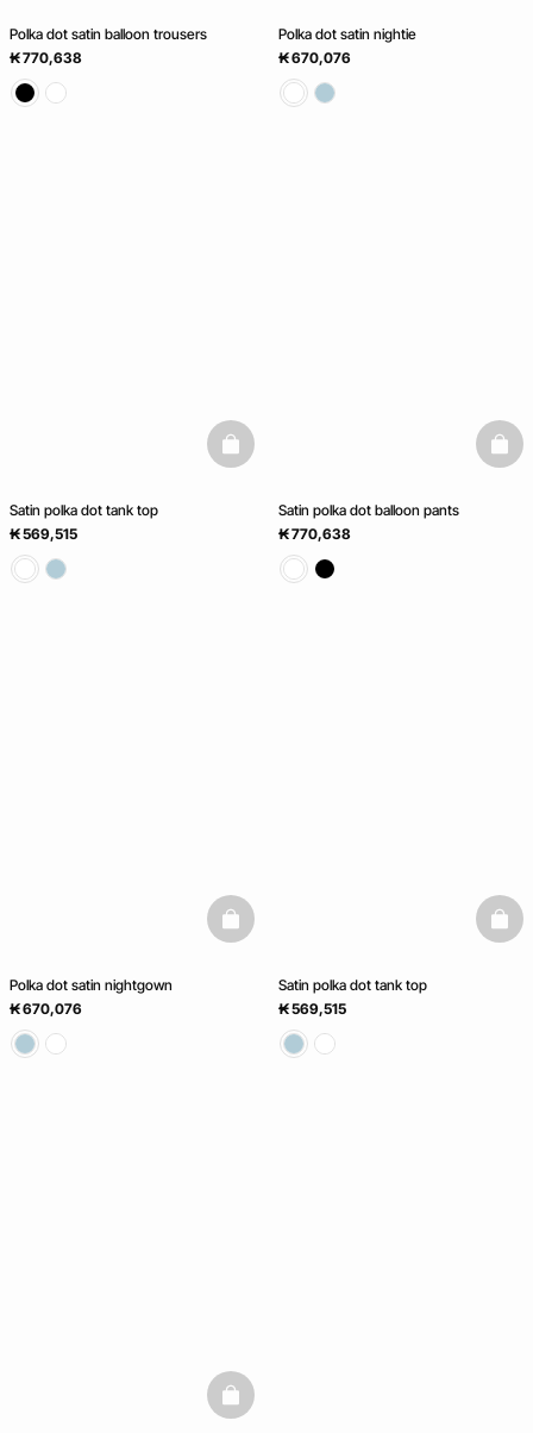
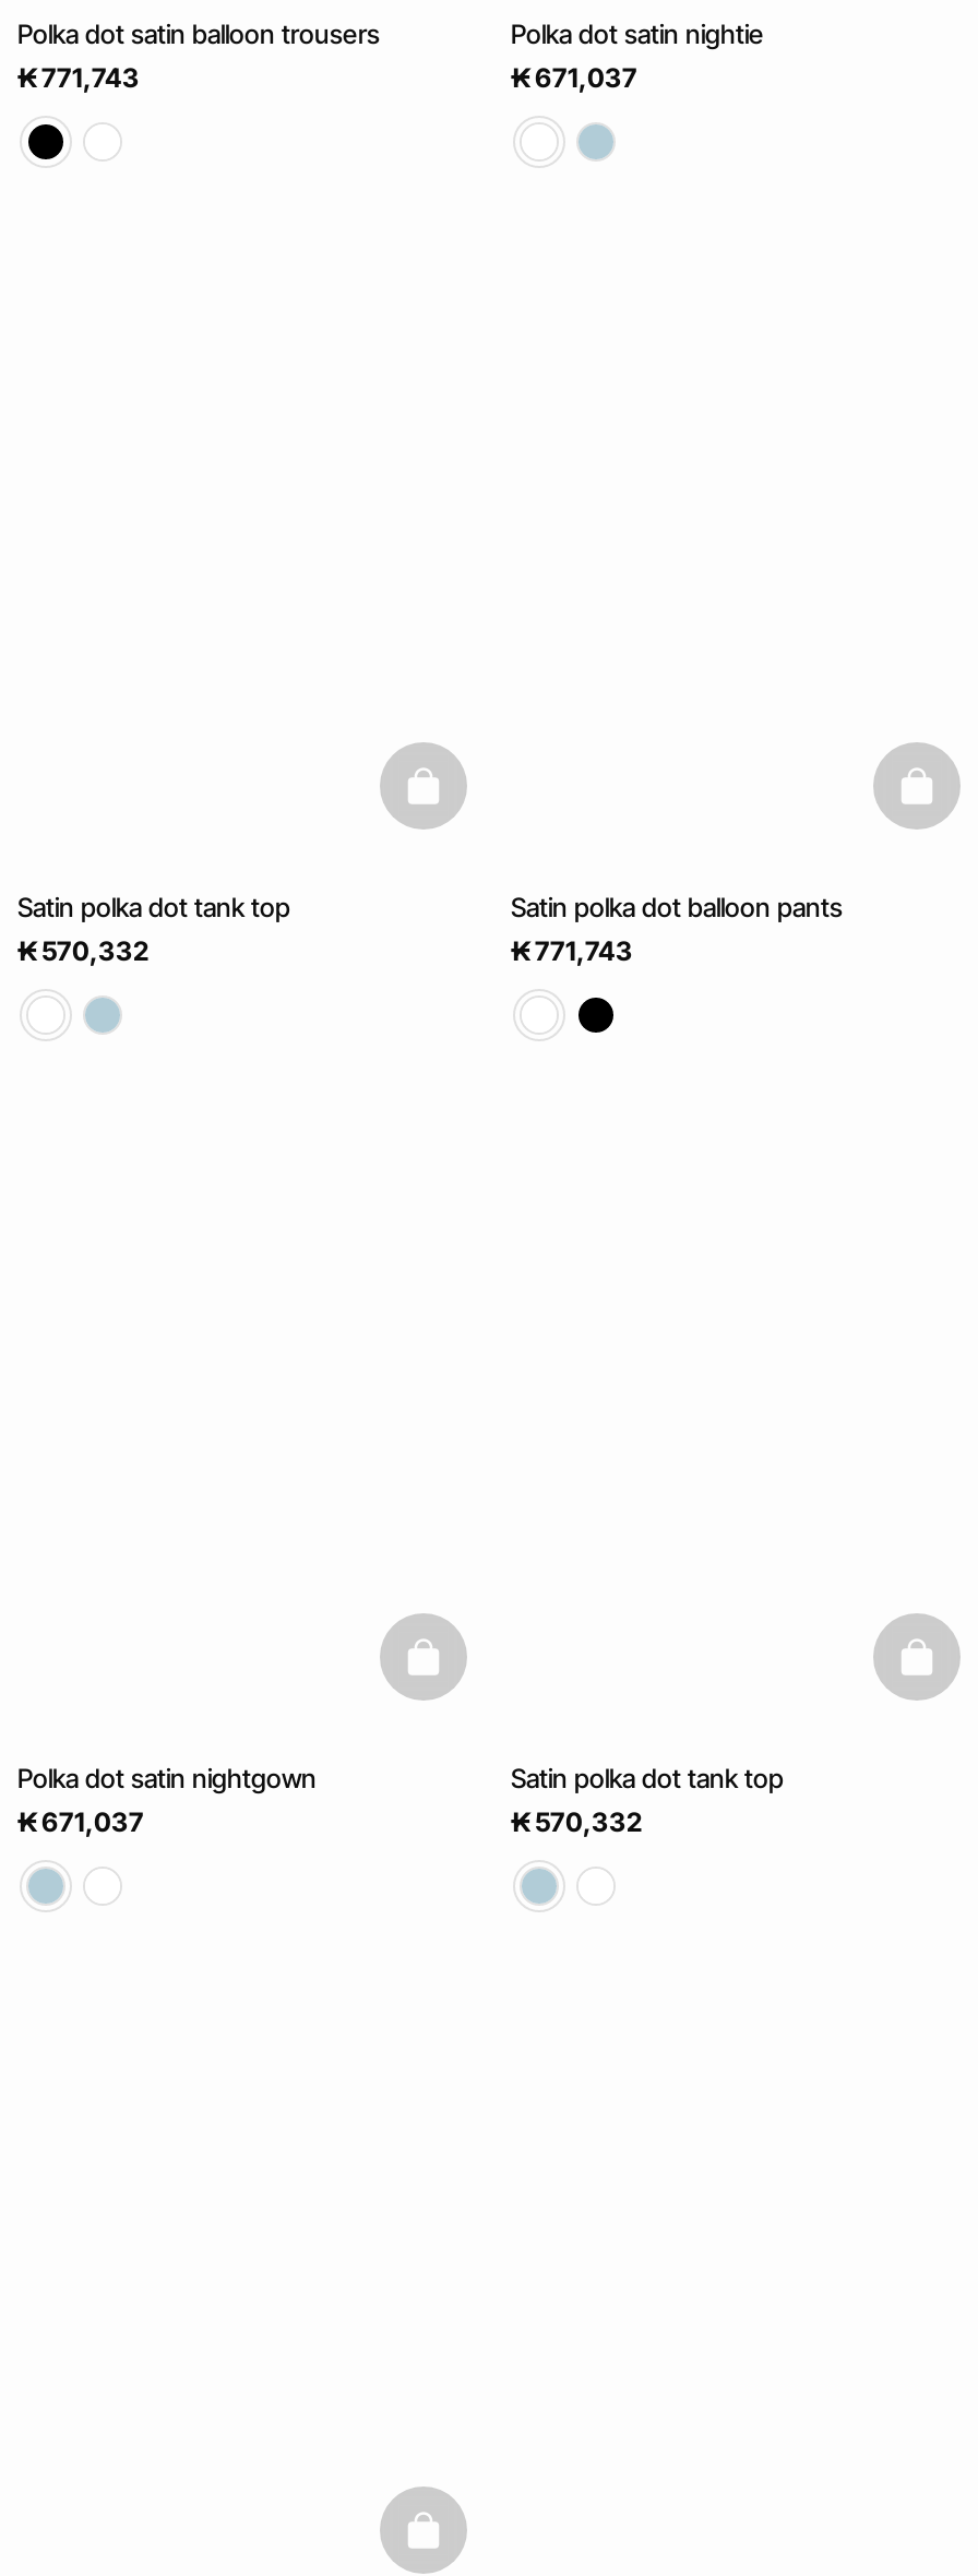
- ₭ 770,638
+ ₭ 771,743

- ₭ 670,076
+ ₭ 671,037

- ₭ 569,515
+ ₭ 570,332

- ₭ 770,638
+ ₭ 771,743

- ₭ 670,076
+ ₭ 671,037

- ₭ 569,515
+ ₭ 570,332
